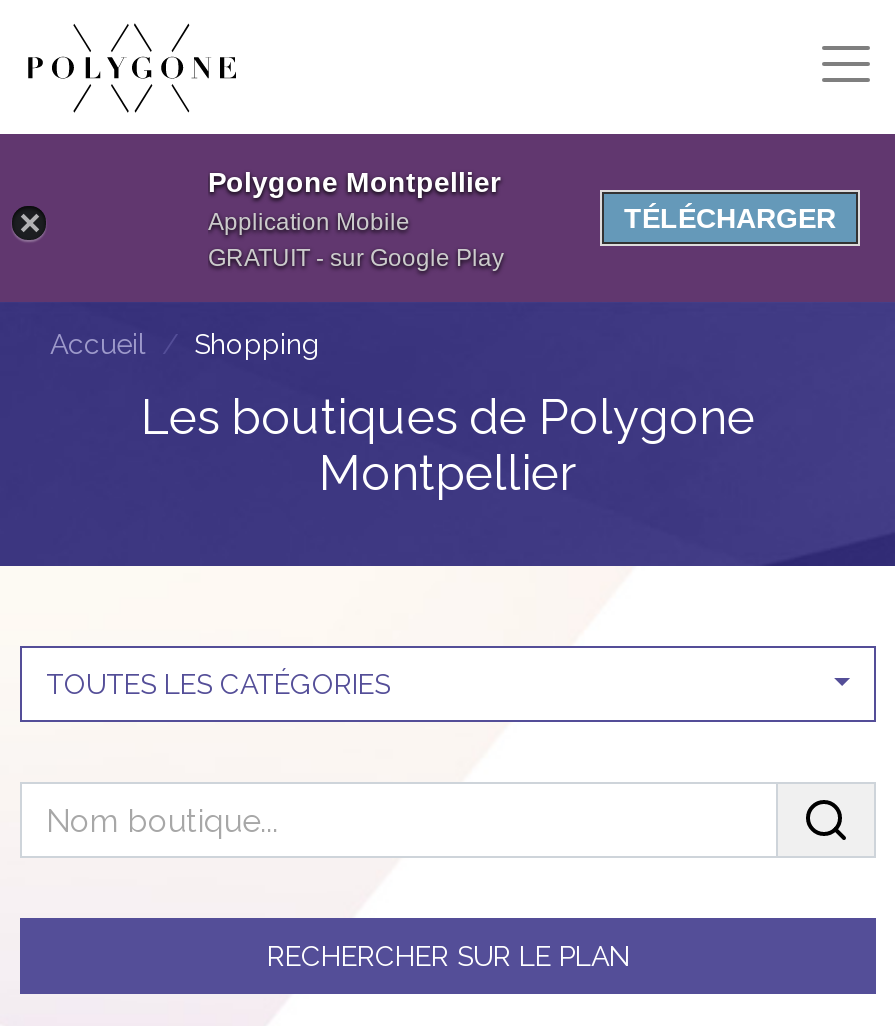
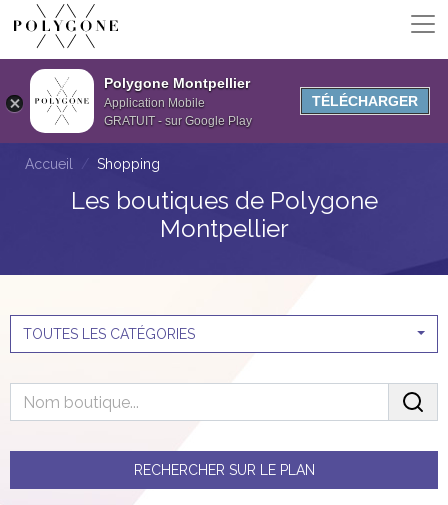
+ [image]
